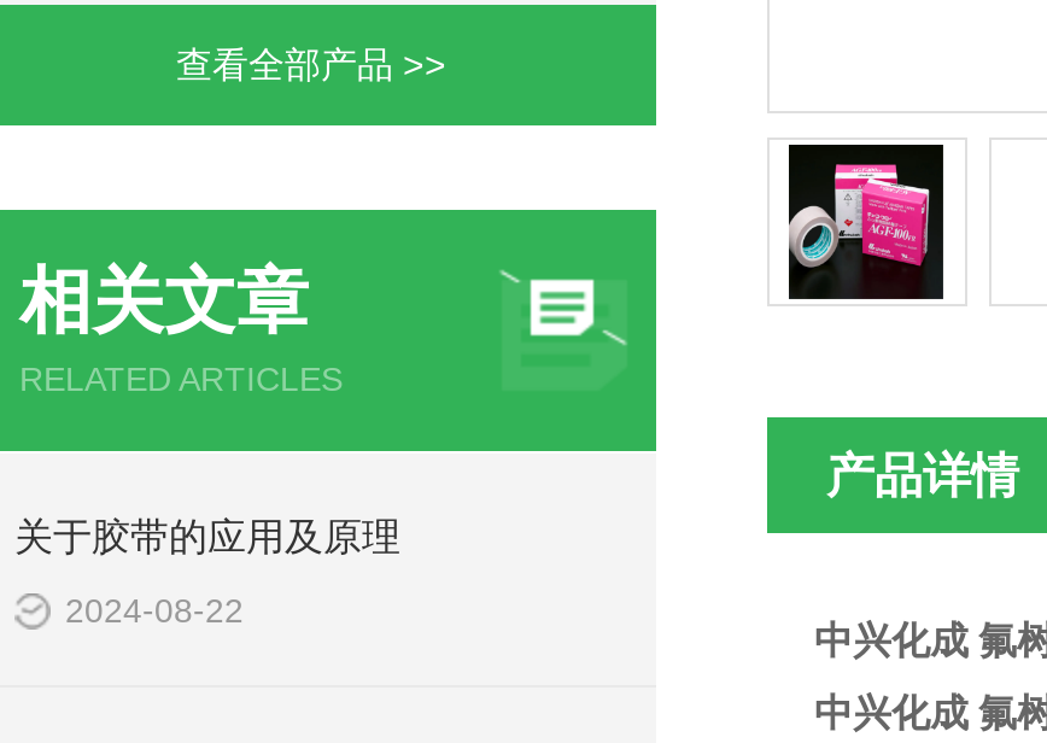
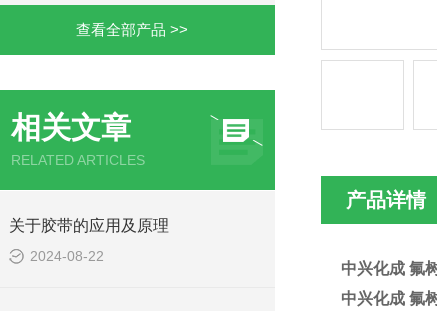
- [image]
